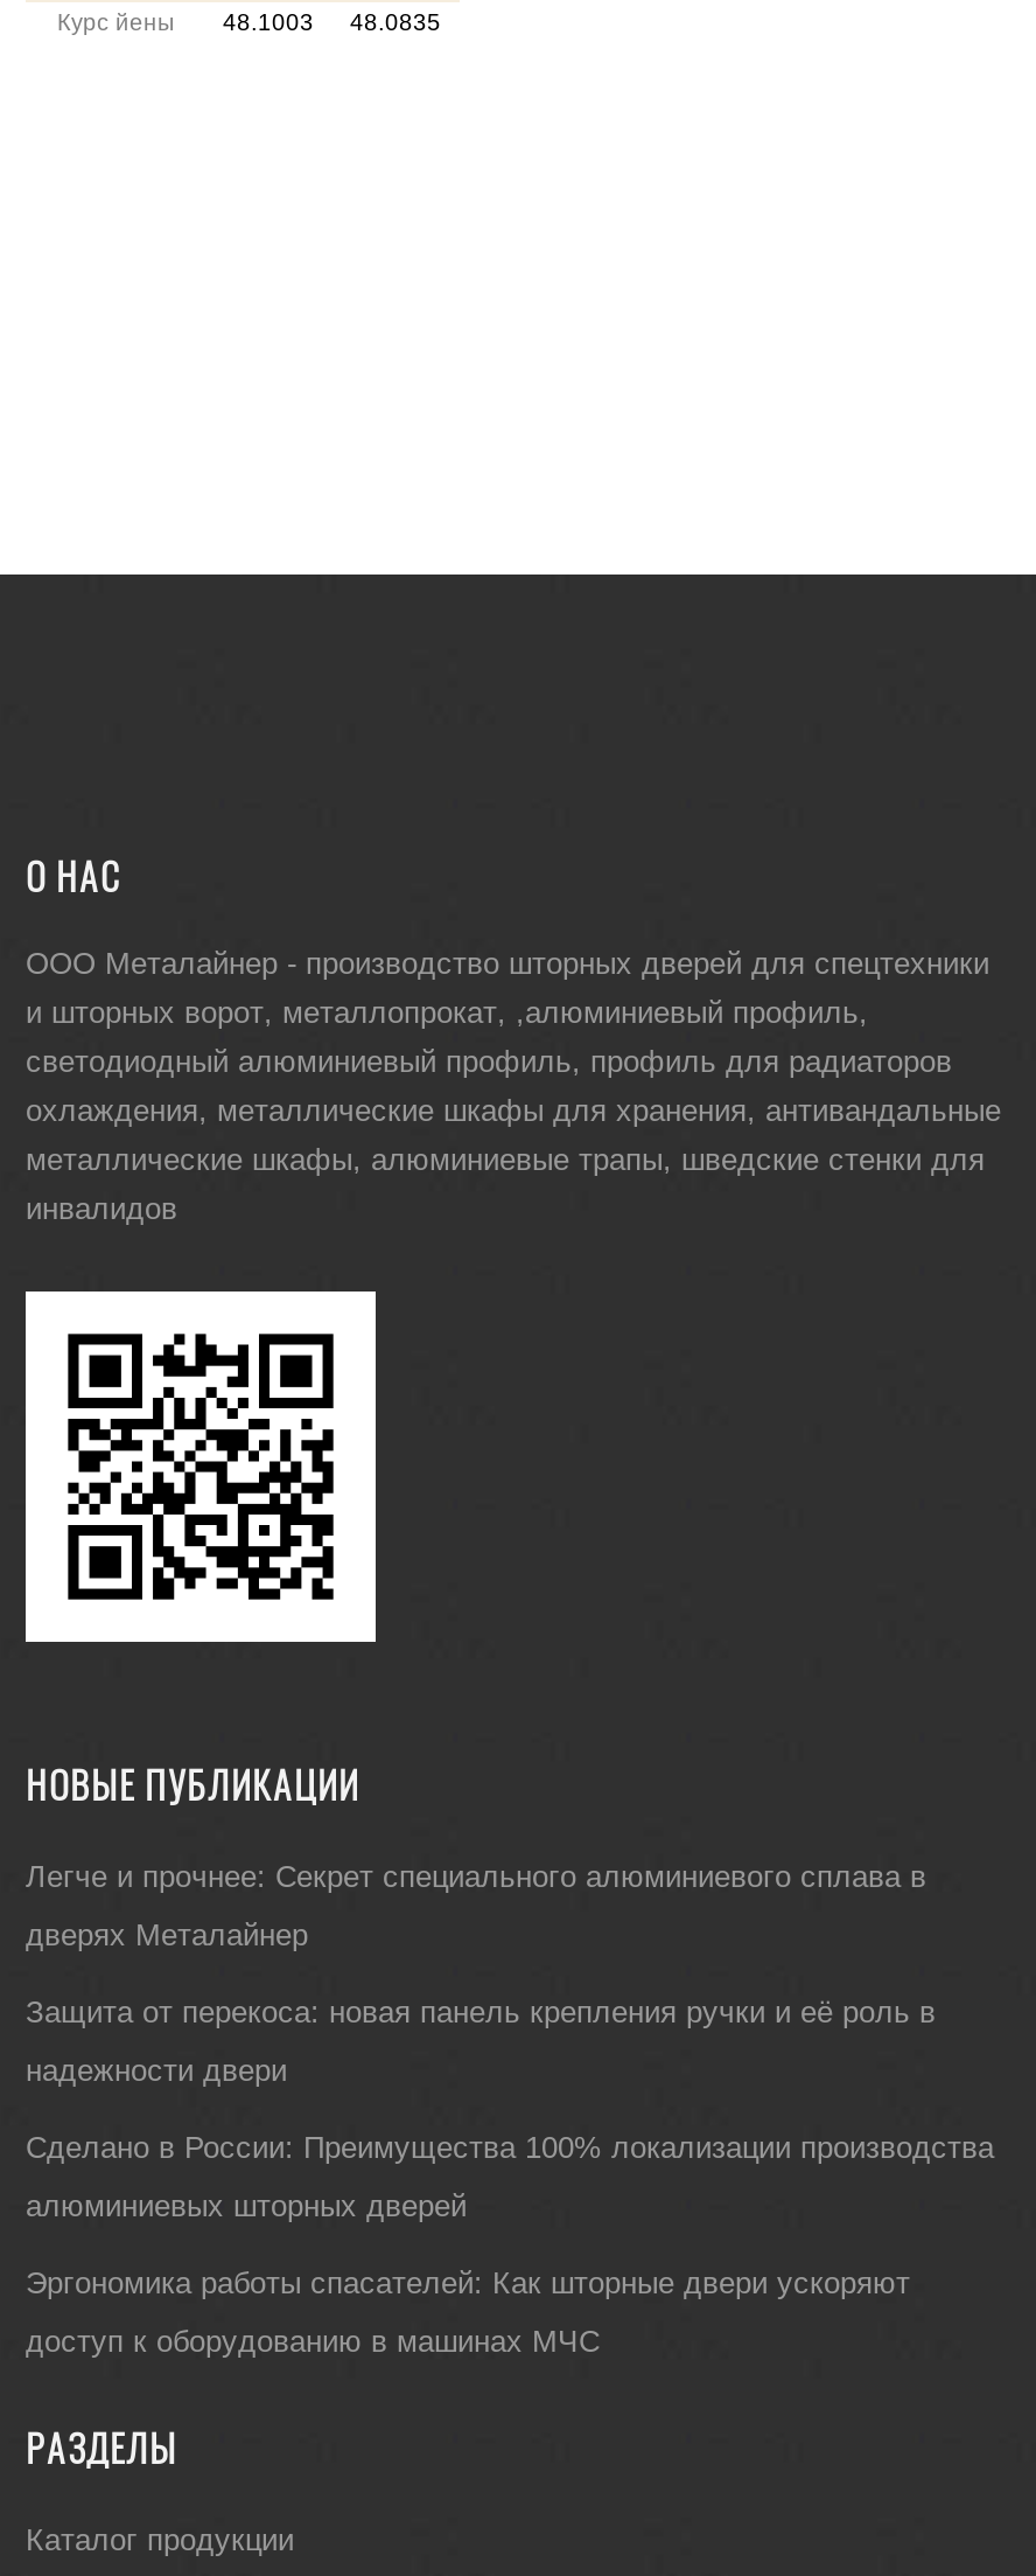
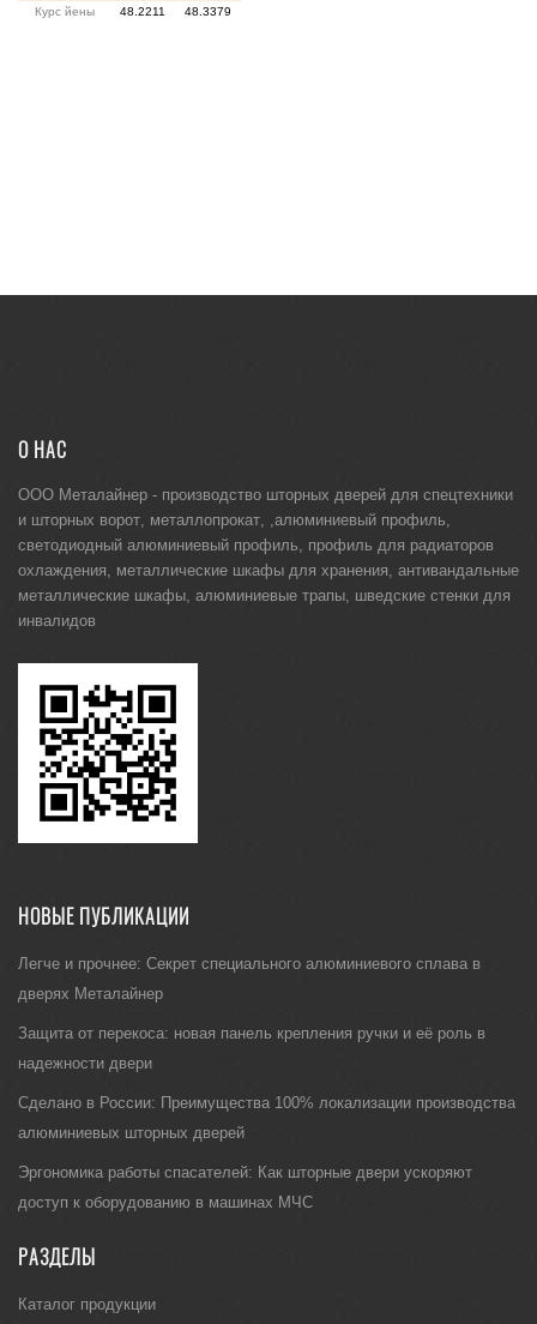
- 48.1003
+ 48.2211

- 48.0835
+ 48.3379
